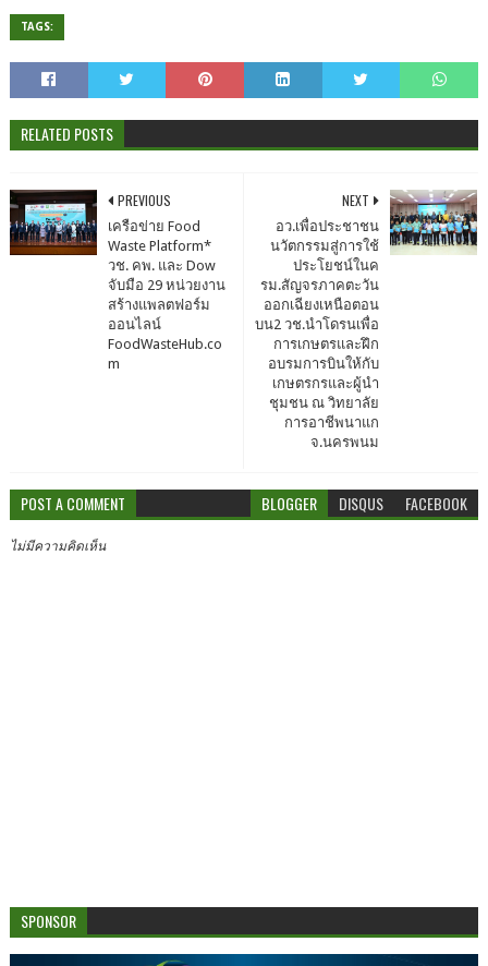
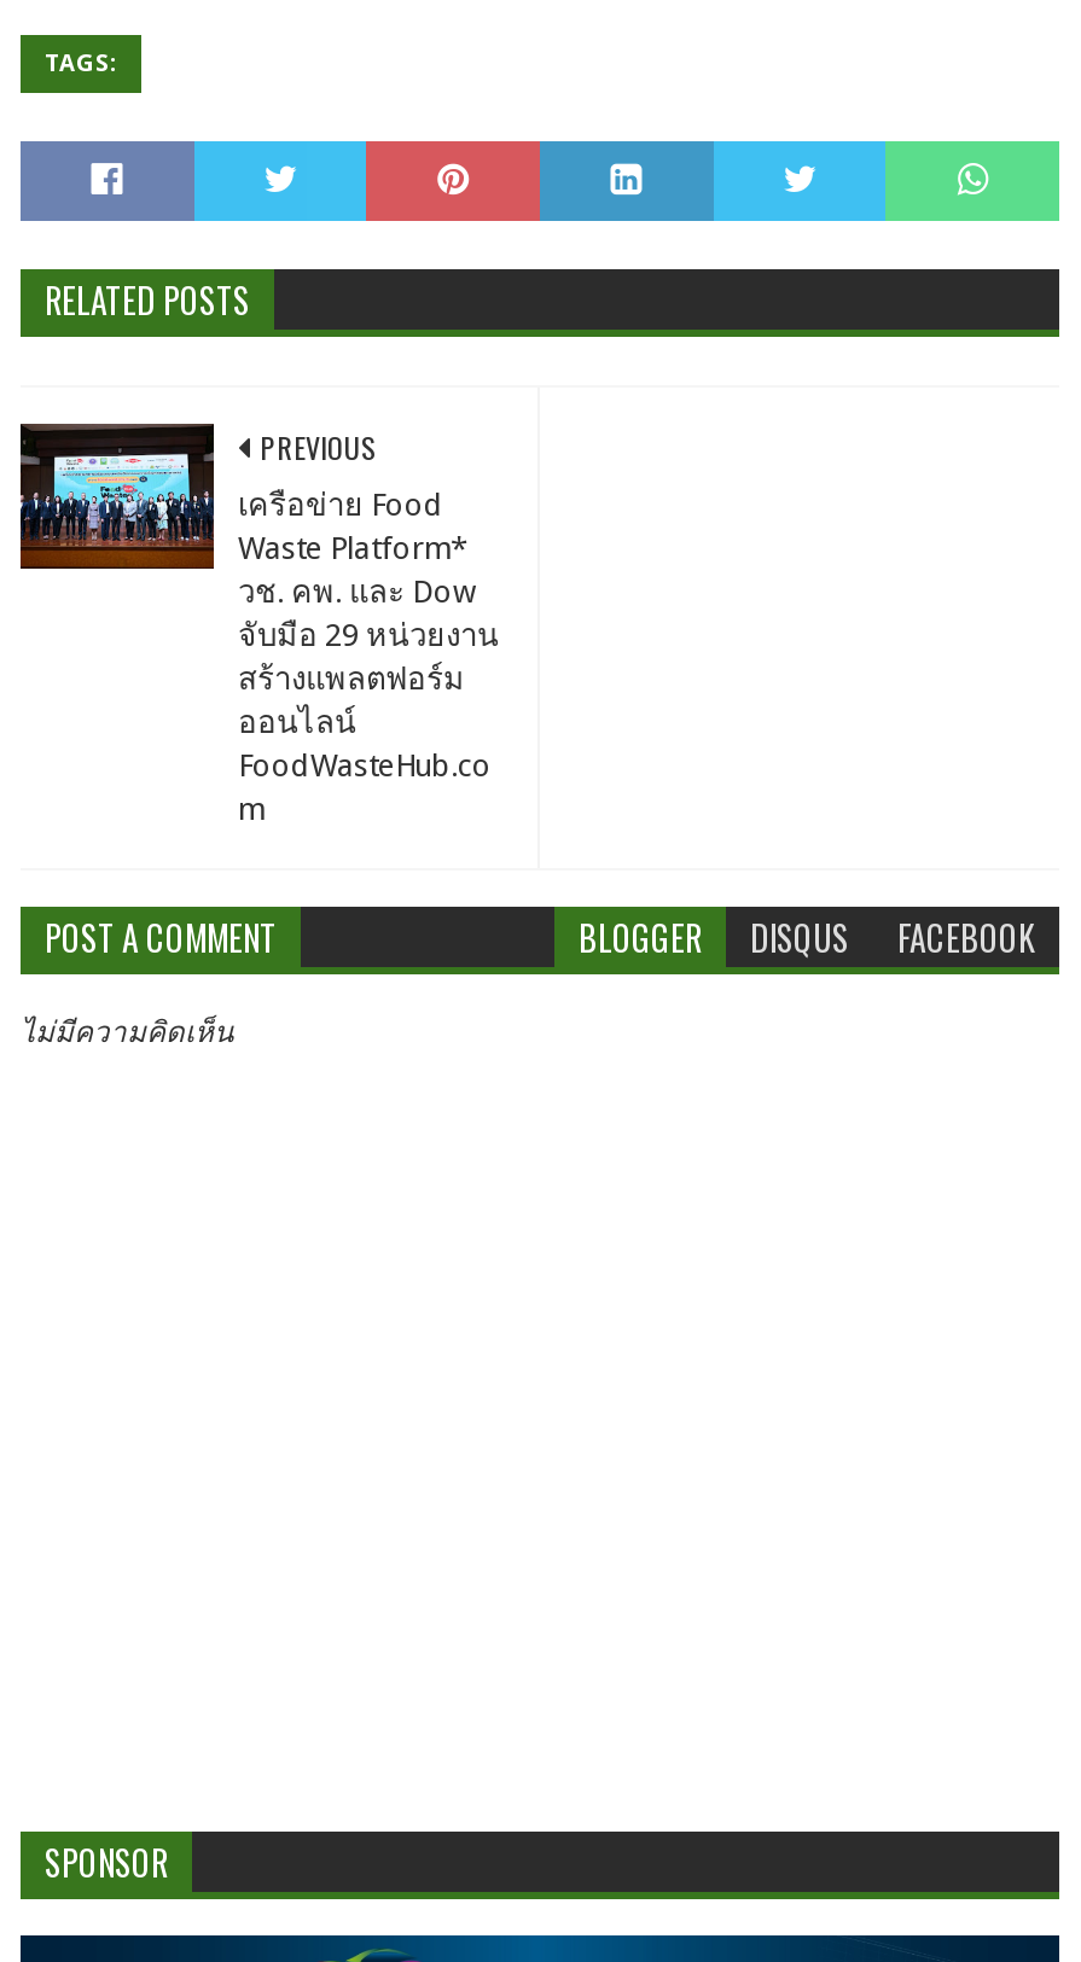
- [image]
- NEXT
- อว.เพื่อประชาชน
- นวัตกรรมสู่การใช้
- ประโยชน์ในค
- รม.สัญจรภาคตะวัน
- ออกเฉียงเหนือตอน
- บน2 วช.นำโดรนเพื่อ
- การเกษตรและฝึก
- อบรมการบินให้กับ
- เกษตรกรและผู้นำ
- ชุมชน ณ วิทยาลัย
- การอาชีพนาแก
- จ.นครพนม
